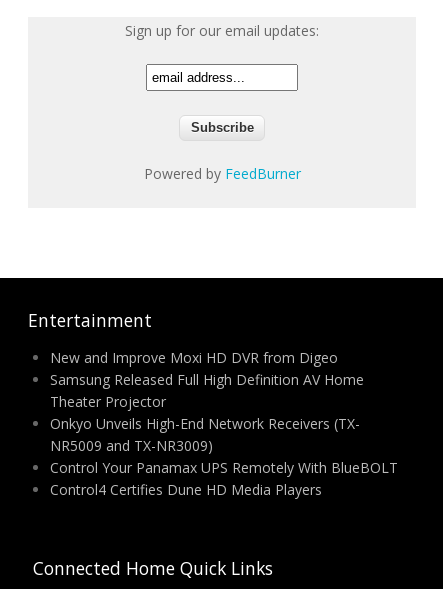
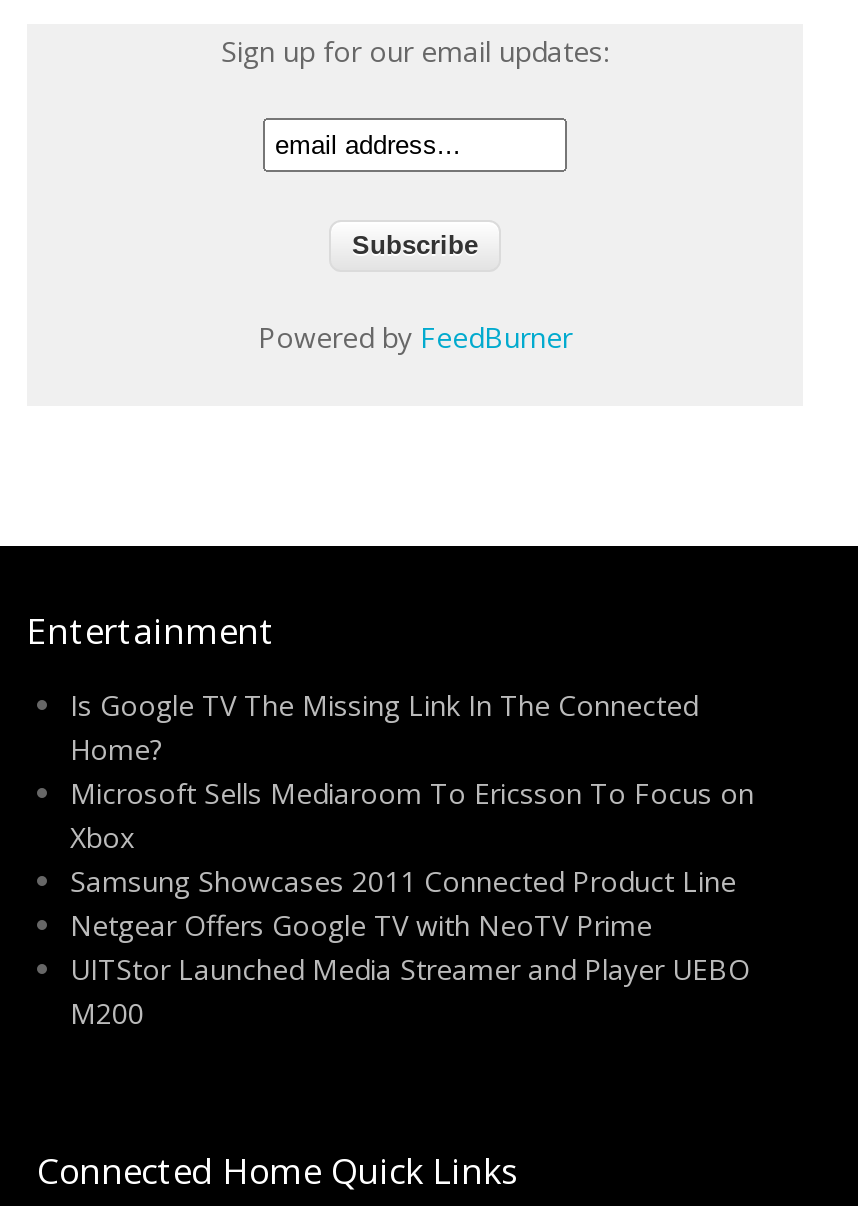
- New and Improve Moxi HD DVR from Digeo
- Samsung Released Full High Definition AV Home
- Theater Projector
- Onkyo Unveils High-End Network Receivers (TX-
- NR5009 and TX-NR3009)
- Control Your Panamax UPS Remotely With BlueBOLT
- Control4 Certifies Dune HD Media Players
+ Is Google TV The Missing Link In The Connected
+ Home?
+ Microsoft Sells Mediaroom To Ericsson To Focus on
+ Xbox
+ Samsung Showcases 2011 Connected Product Line
+ Netgear Offers Google TV with NeoTV Prime
+ UITStor Launched Media Streamer and Player UEBO
+ M200
